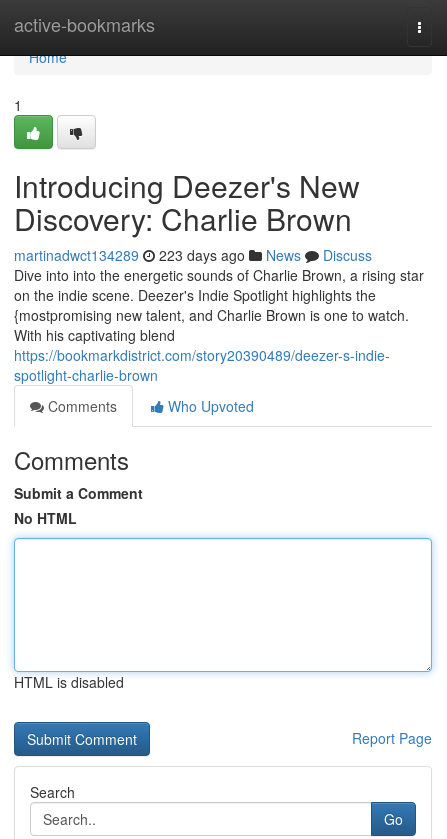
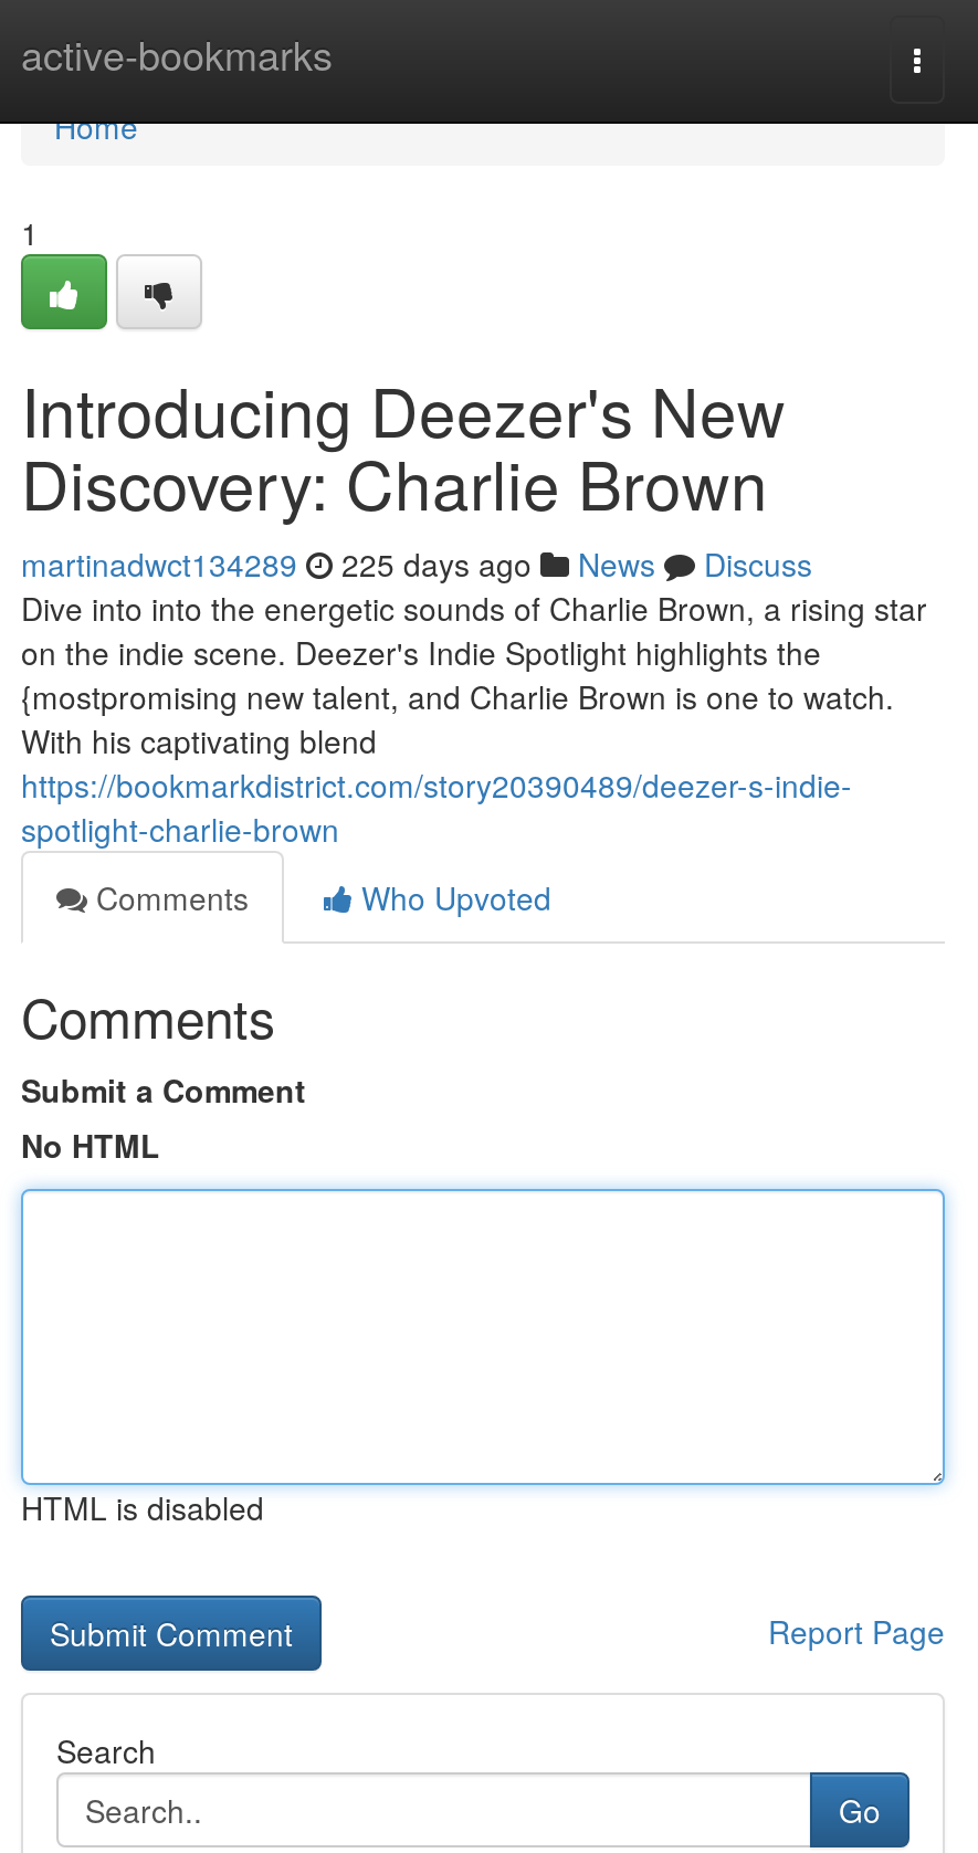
- martinadwct134289 223 days ago News Discuss
+ martinadwct134289 225 days ago News Discuss
